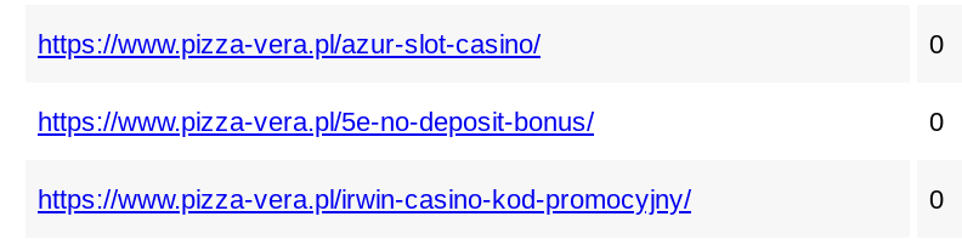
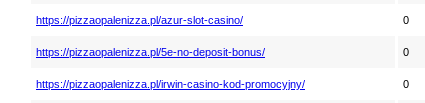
- https://www.pizza-vera.pl/azur-slot-casino/
+ https://pizzaopalenizza.pl/azur-slot-casino/

- https://www.pizza-vera.pl/5e-no-deposit-bonus/
+ https://pizzaopalenizza.pl/5e-no-deposit-bonus/

- https://www.pizza-vera.pl/irwin-casino-kod-promocyjny/
+ https://pizzaopalenizza.pl/irwin-casino-kod-promocyjny/
